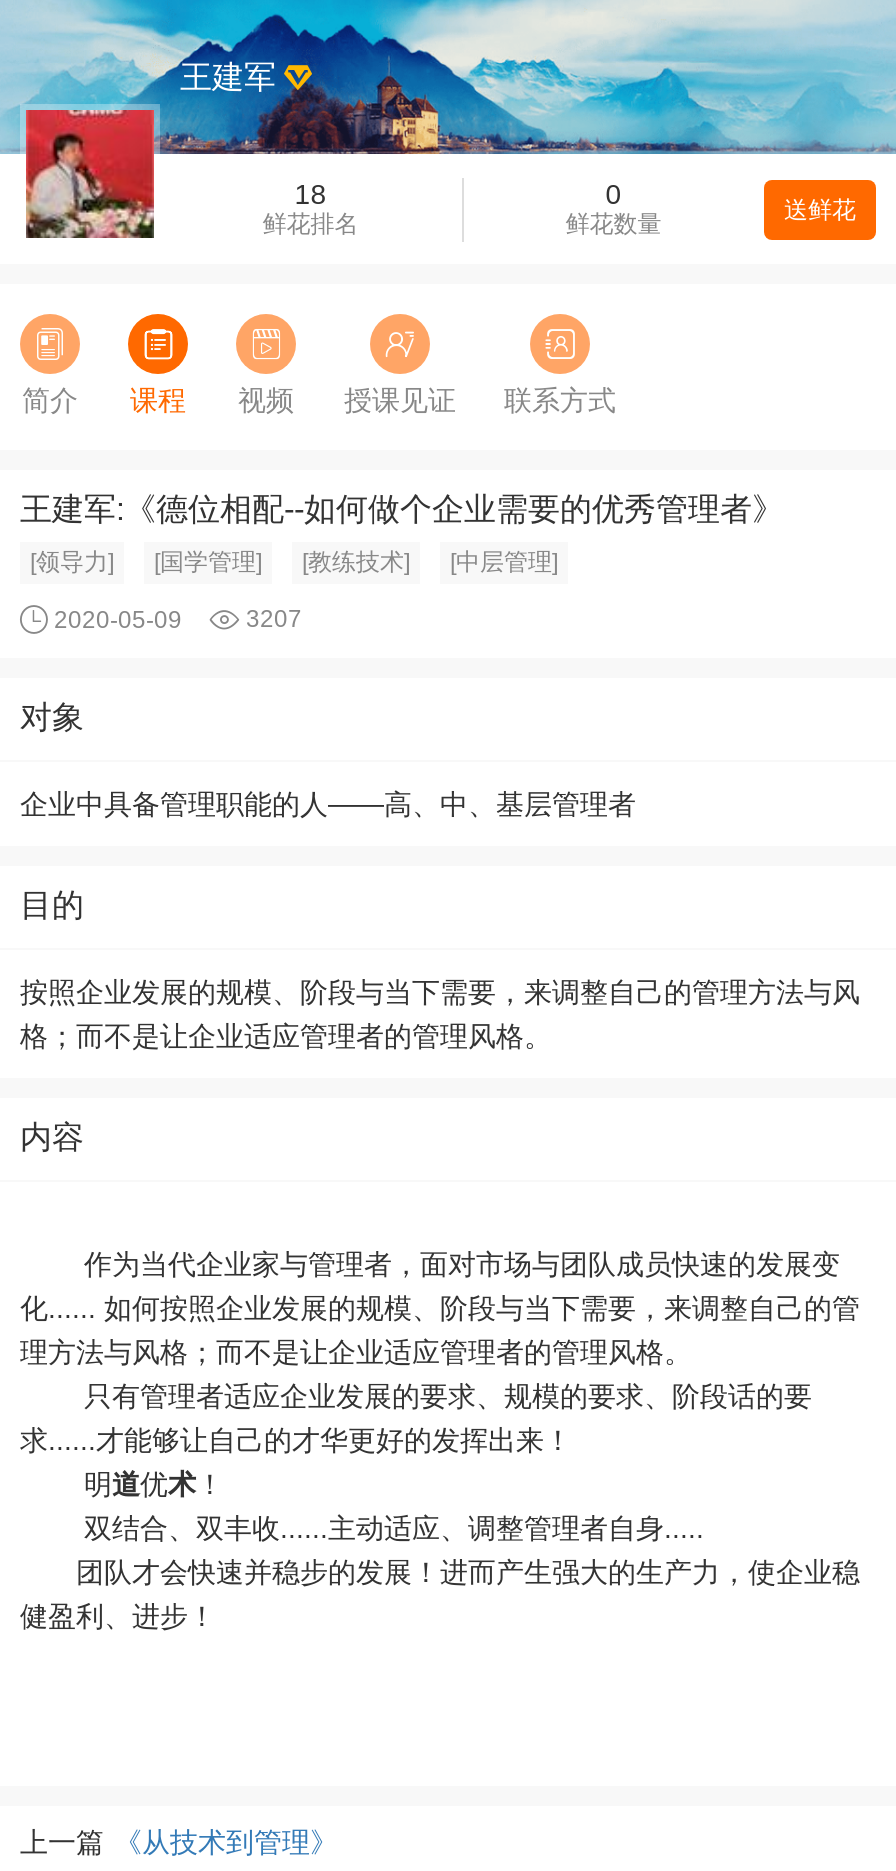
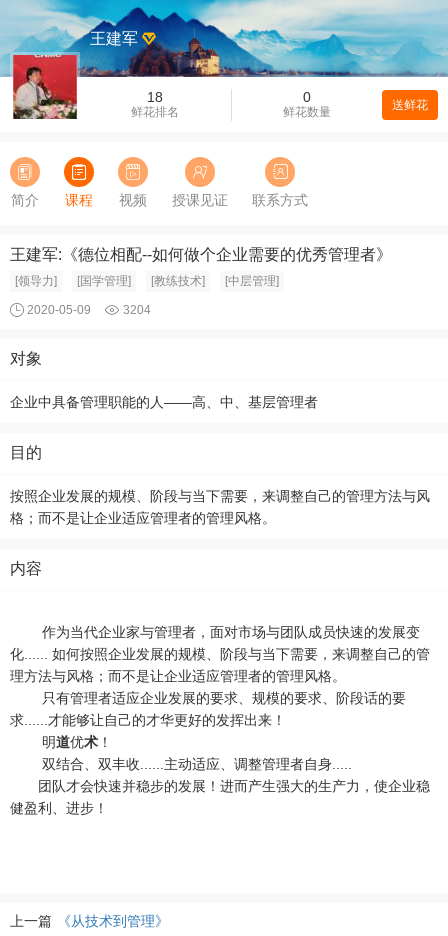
- 3207
+ 3204
